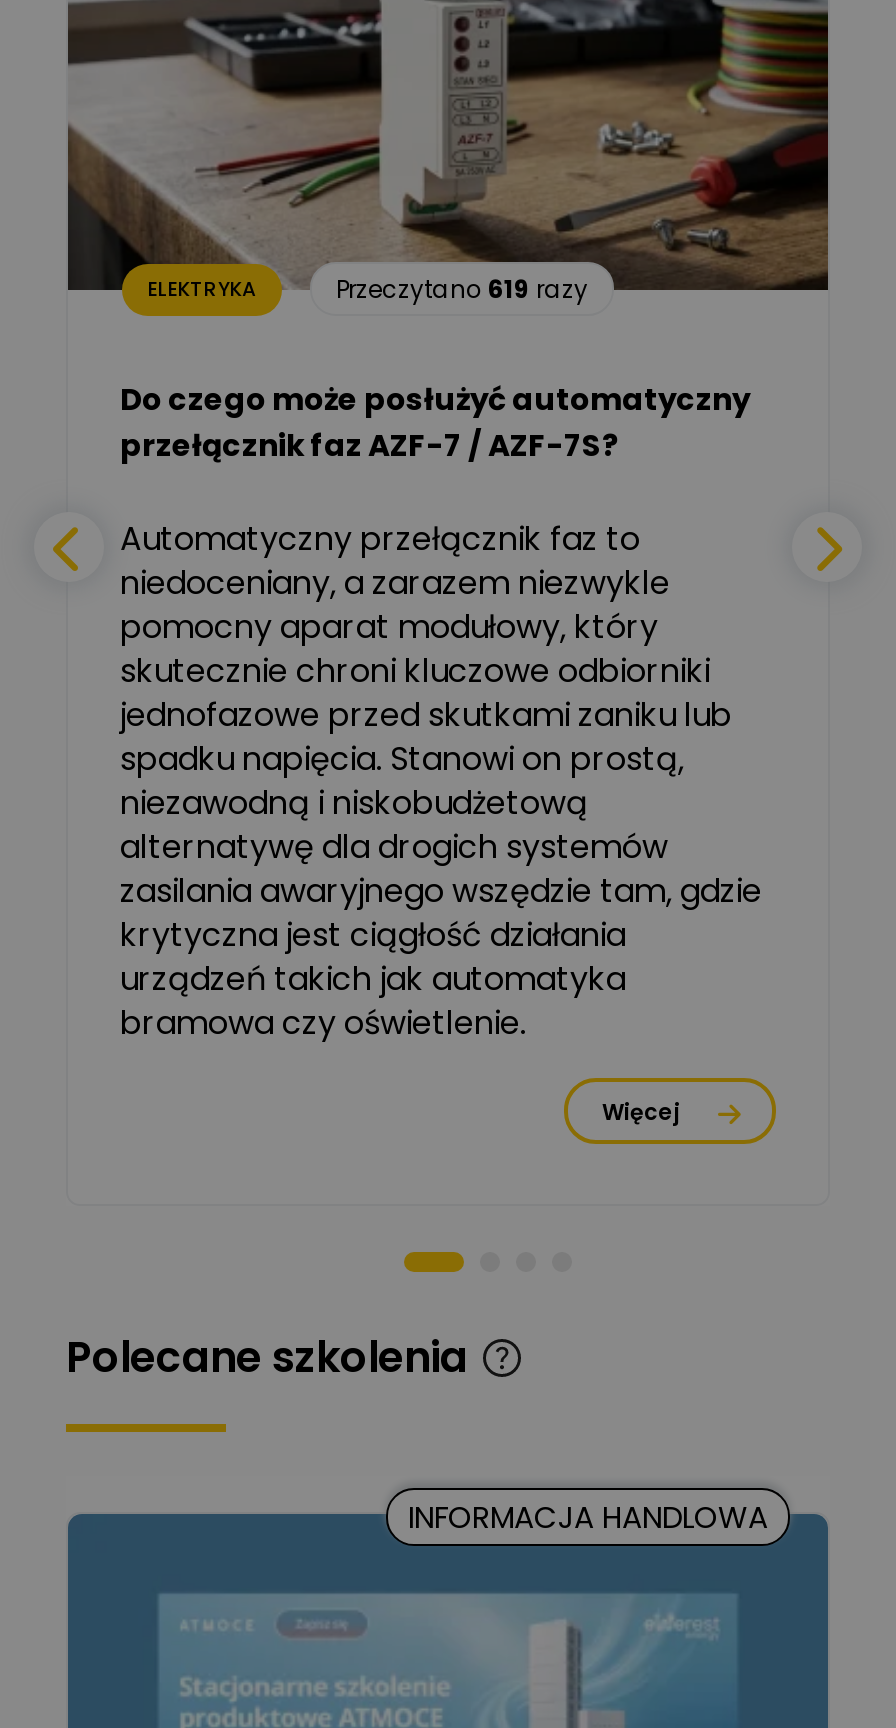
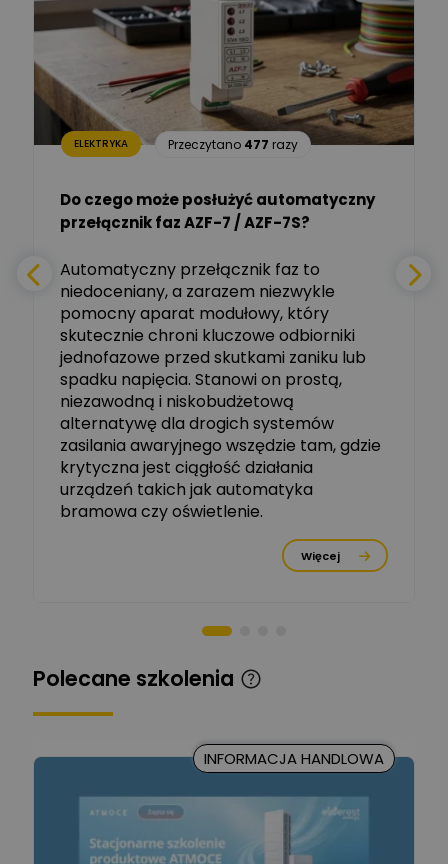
- Przeczytano 619 razy
+ Przeczytano 477 razy
